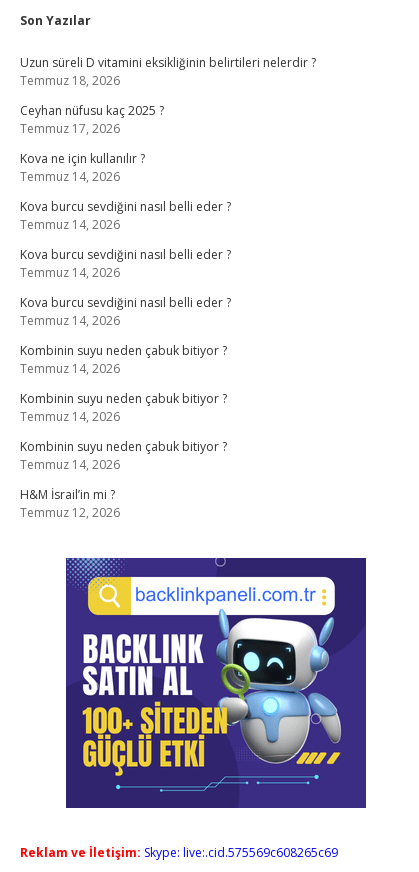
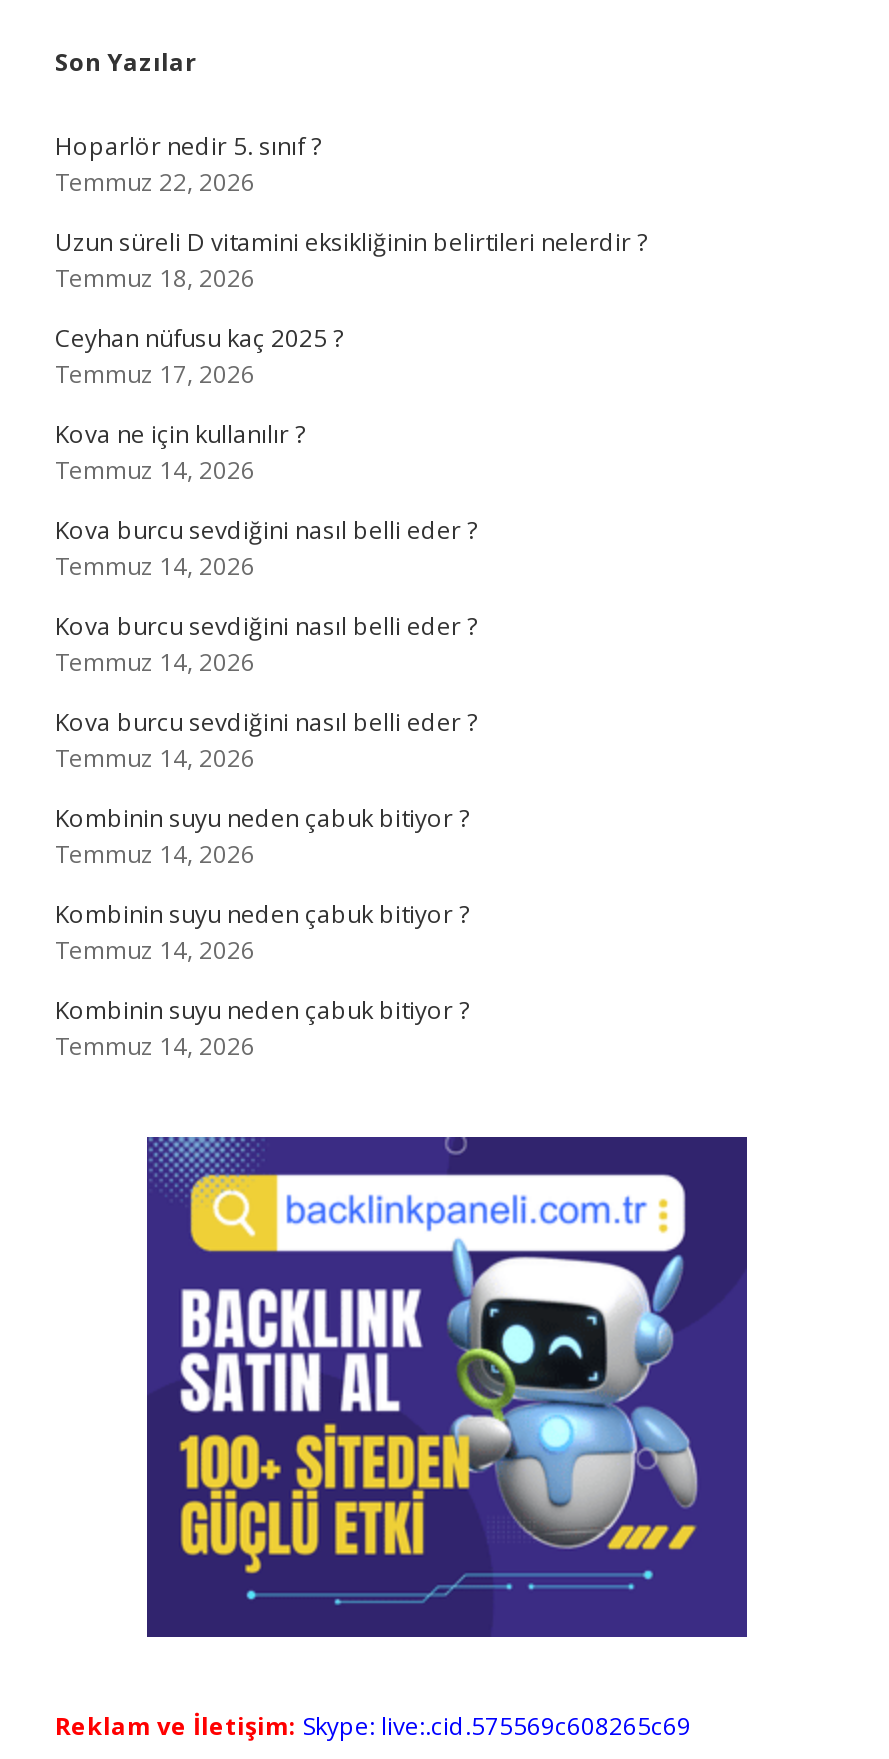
+ Hoparlör nedir 5. sınıf ?
+ Temmuz 22, 2026

moved down: Uzun süreli D vitamini eksikliğinin belirtileri nelerdir ? | Temmuz 18, 2026 | Ceyhan nüfusu kaç 2025 ? | ... | Kombinin suyu neden çabuk bitiyor ? | Temmuz 14, 2026

- H&M İsrail’in mi ?
- Temmuz 12, 2026
